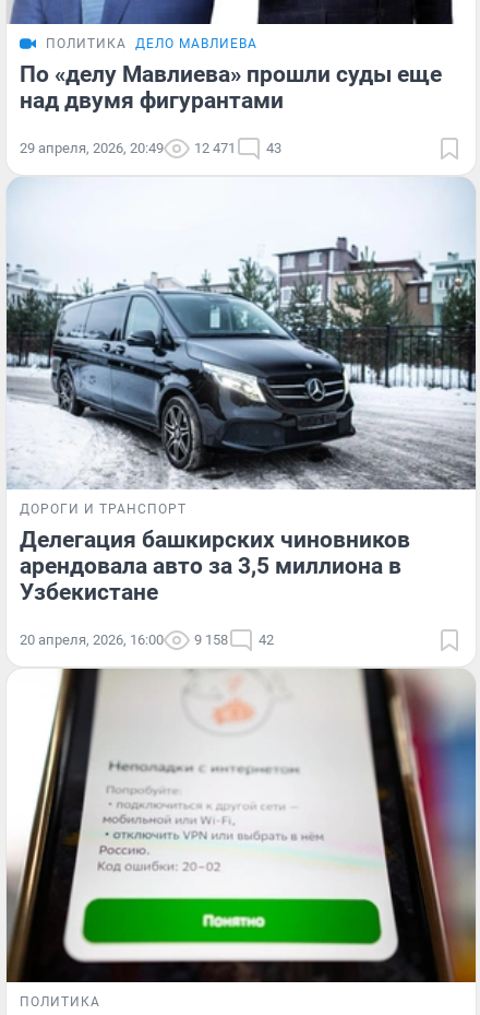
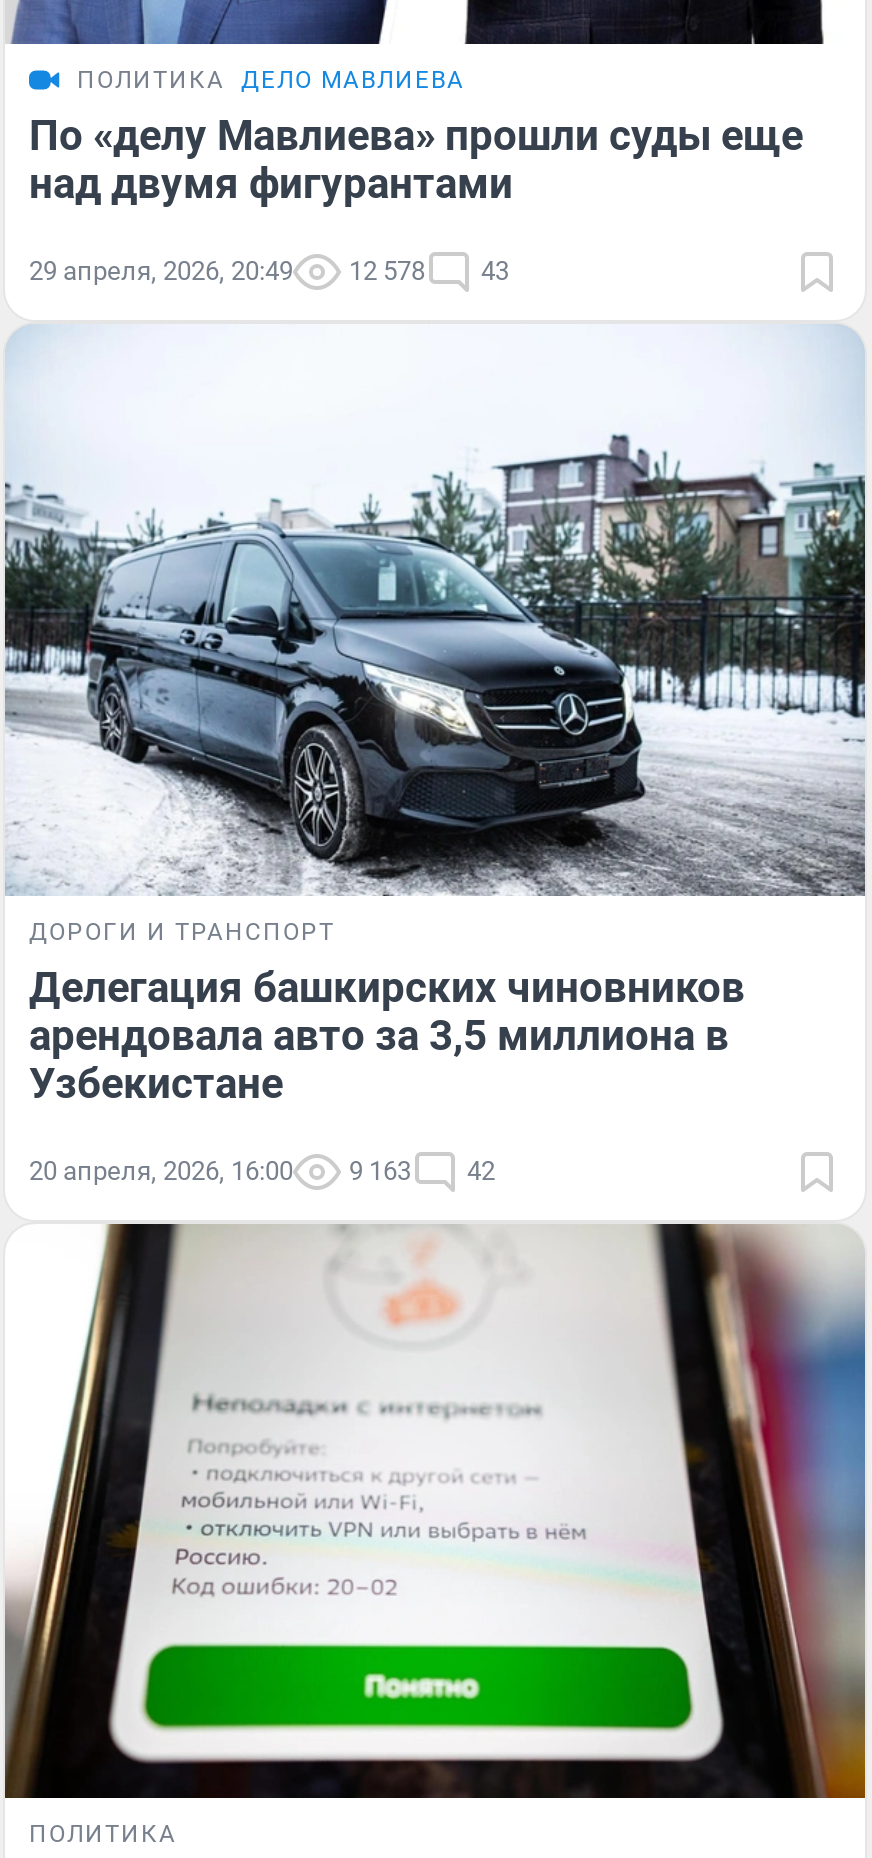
- 29 апреля, 2026, 20:49 12 471 43
+ 29 апреля, 2026, 20:49 12 578 43

- 20 апреля, 2026, 16:00 9 158 42
+ 20 апреля, 2026, 16:00 9 163 42
